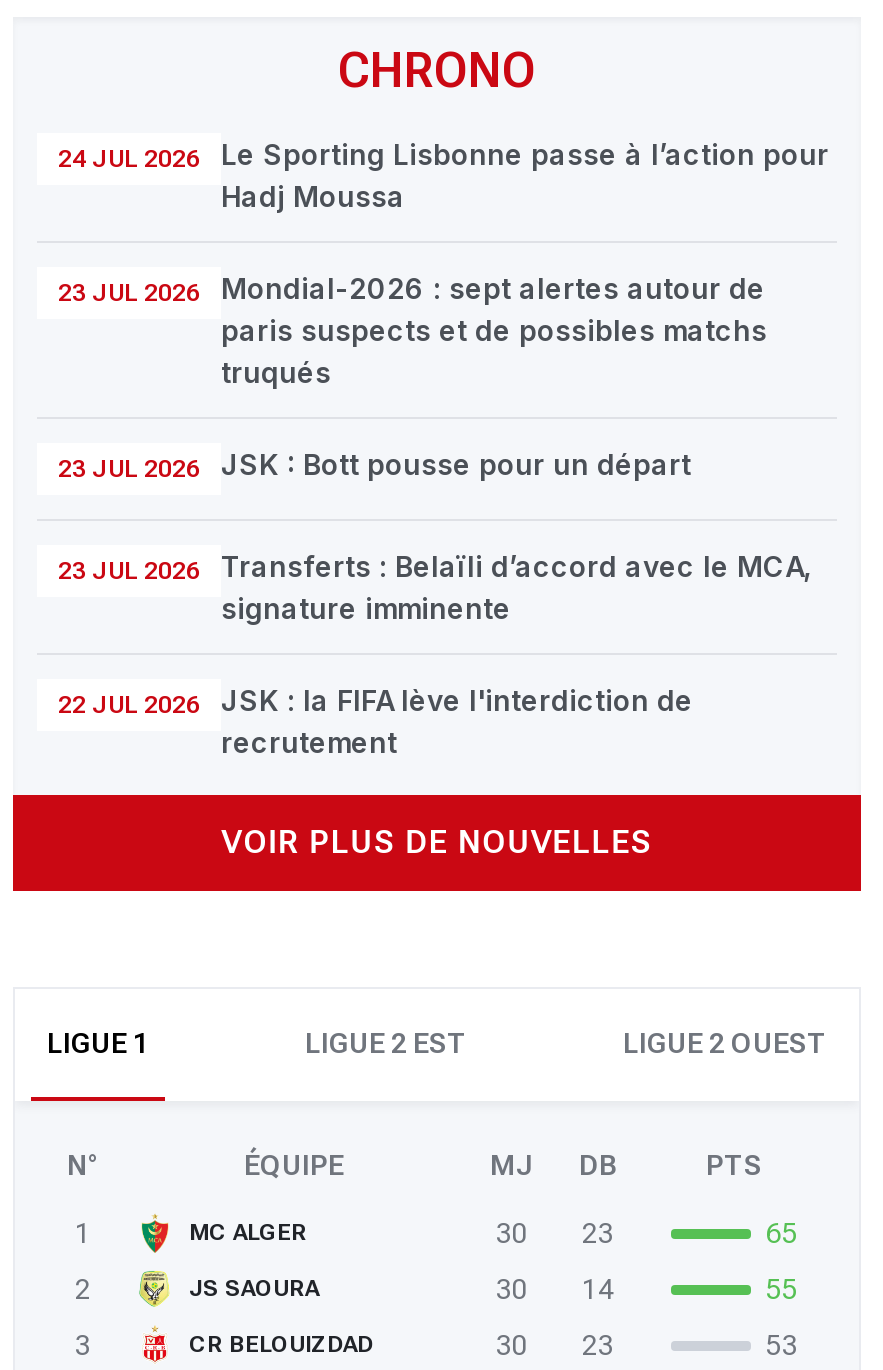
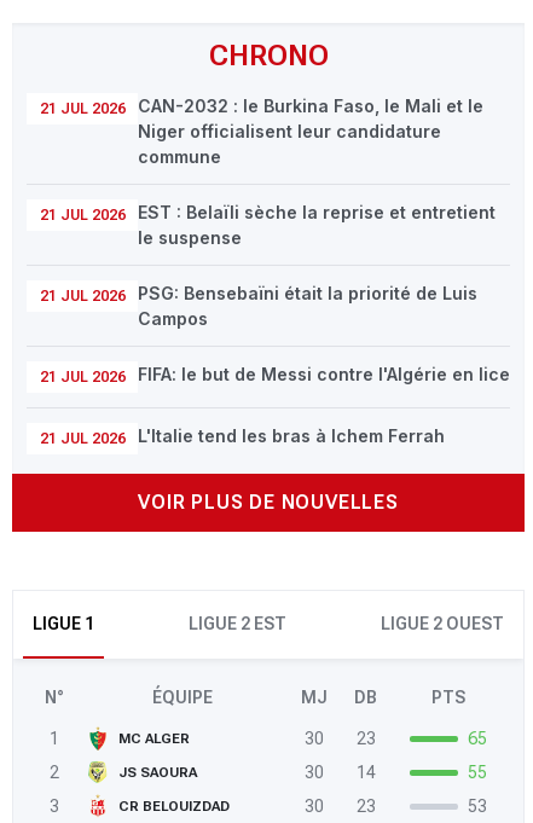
- 24 JUL 2026
- Le Sporting Lisbonne passe à l’action pour
- Hadj Moussa
+ 21 JUL 2026
+ CAN-2032 : le Burkina Faso, le Mali et le
+ Niger officialisent leur candidature
+ commune

- 23 JUL 2026
- Mondial-2026 : sept alertes autour de
- paris suspects et de possibles matchs
- truqués
+ 21 JUL 2026
+ EST : Belaïli sèche la reprise et entretient
+ le suspense

- 23 JUL 2026
- JSK : Bott pousse pour un départ
+ 21 JUL 2026
+ PSG: Bensebaïni était la priorité de Luis
+ Campos

- 23 JUL 2026
- Transferts : Belaïli d’accord avec le MCA,
- signature imminente
+ 21 JUL 2026
+ FIFA: le but de Messi contre l'Algérie en lice

- 22 JUL 2026
- JSK : la FIFA lève l'interdiction de
- recrutement
+ 21 JUL 2026
+ L'Italie tend les bras à Ichem Ferrah
